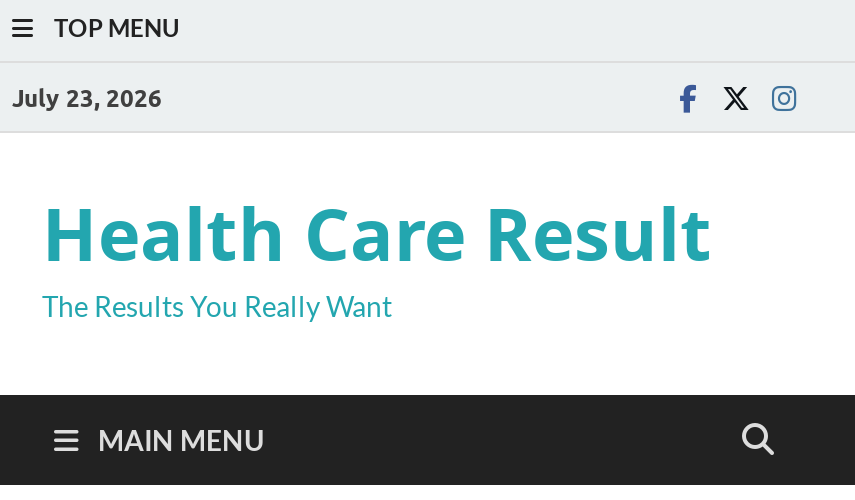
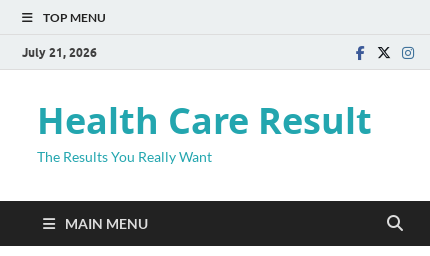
- July 23, 2026
+ July 21, 2026
